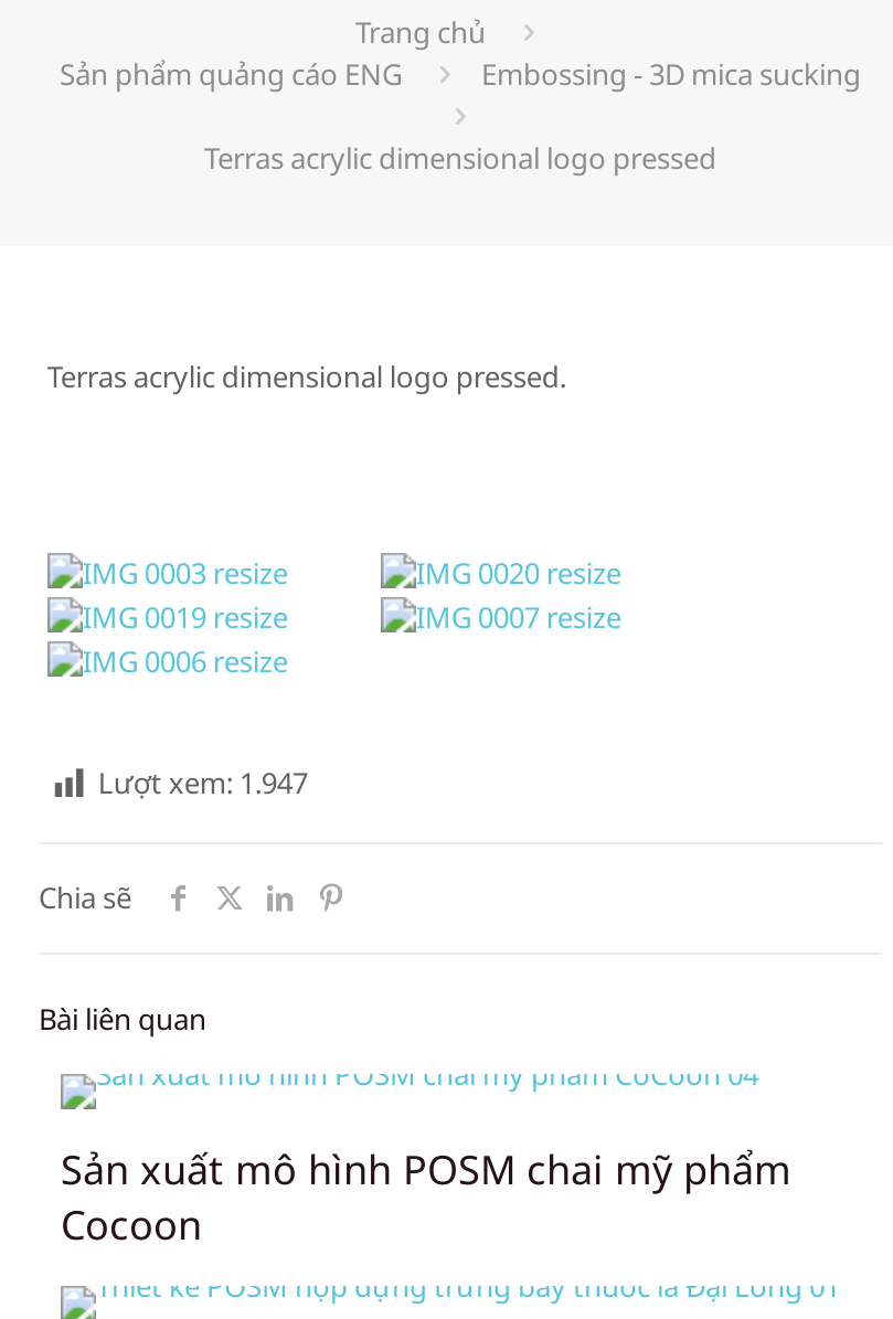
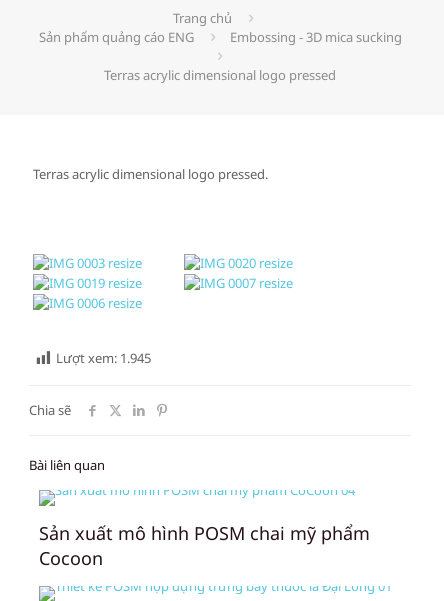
- Lượt xem: 1.947
+ Lượt xem: 1.945
